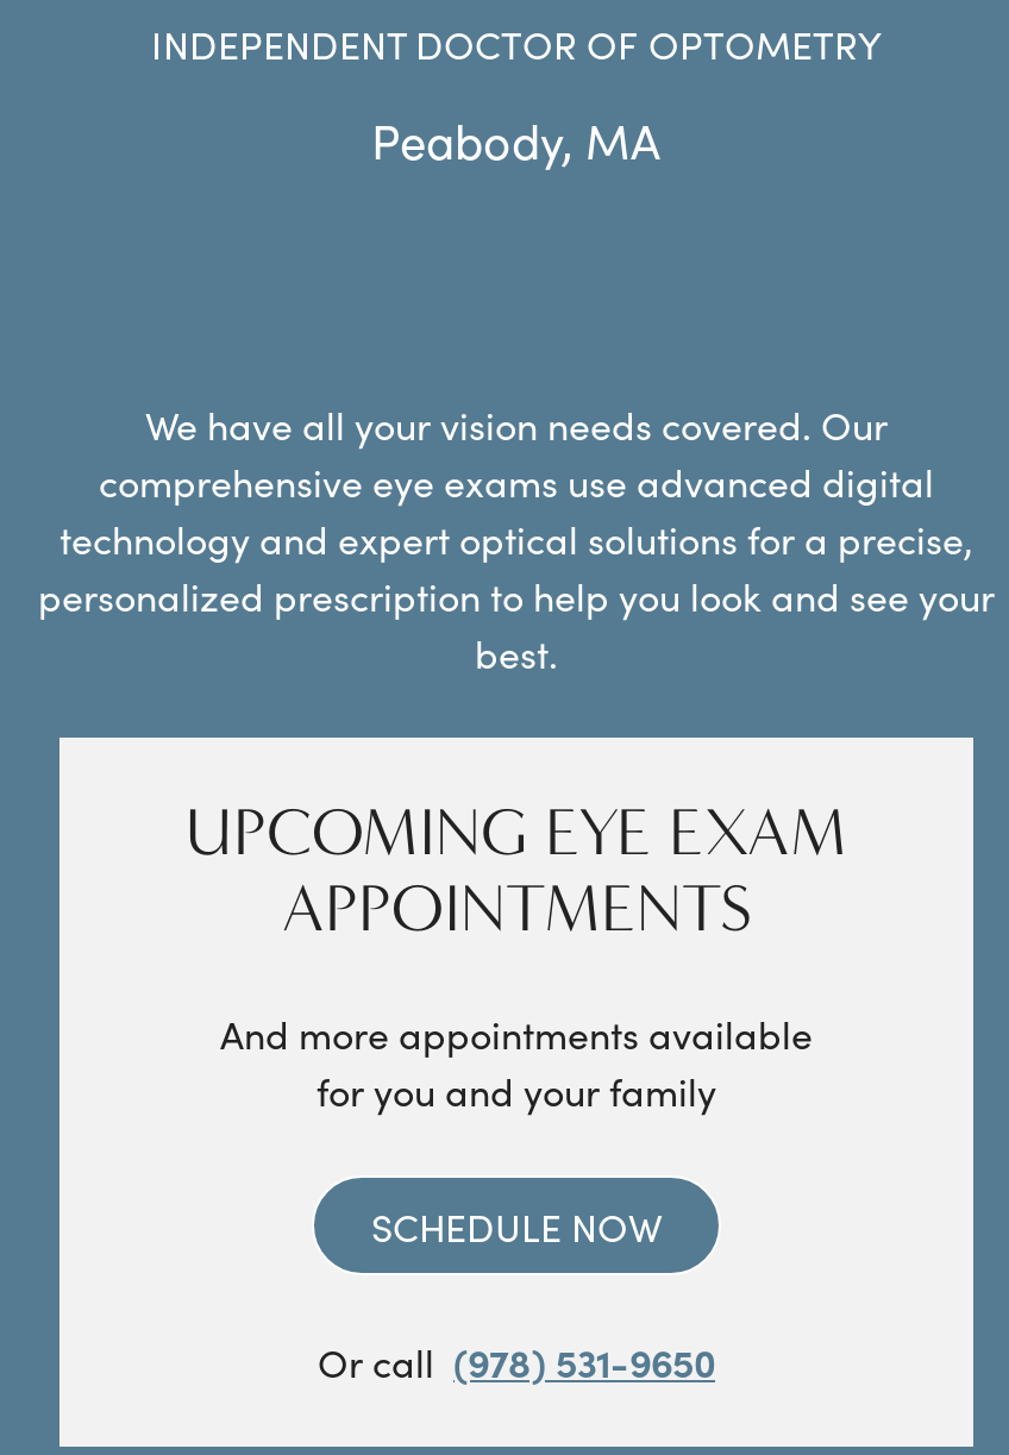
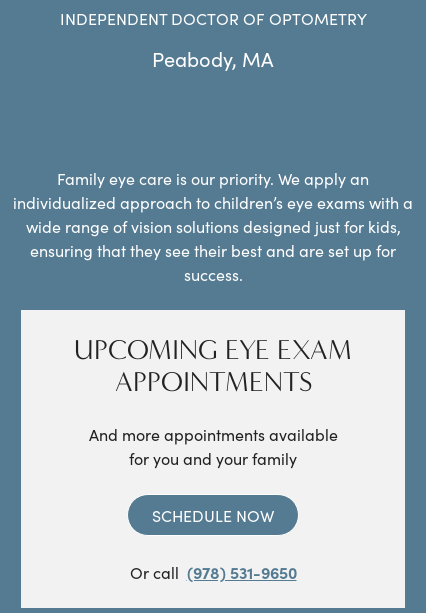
- We have all your vision needs covered. Our
- comprehensive eye exams use advanced digital
- technology and expert optical solutions for a precise,
- personalized prescription to help you look and see your
- best.
+ Family eye care is our priority. We apply an
+ individualized approach to children’s eye exams with a
+ wide range of vision solutions designed just for kids,
+ ensuring that they see their best and are set up for
+ success.
